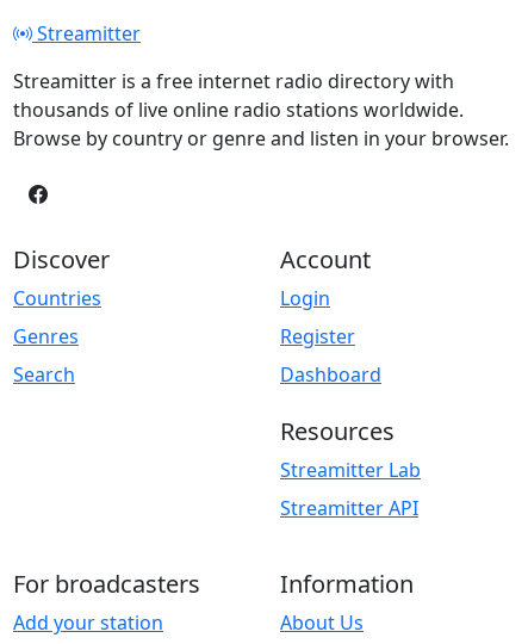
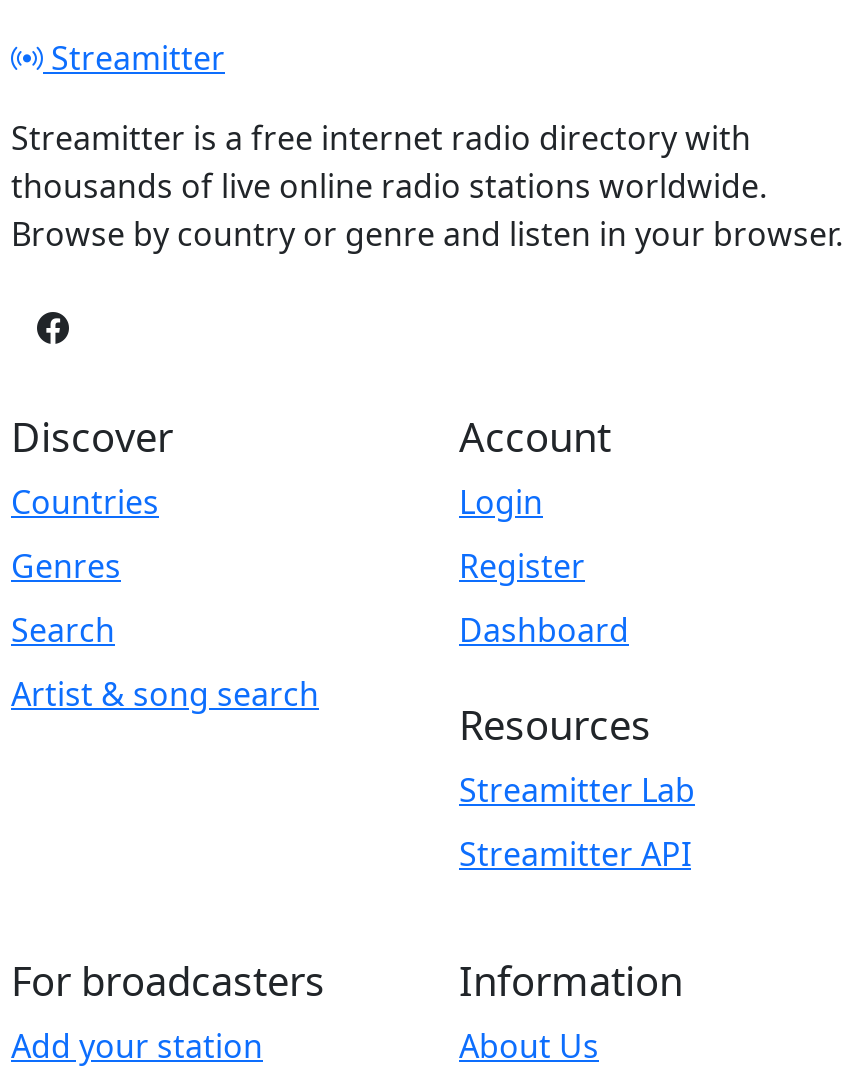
+ Artist & song search
